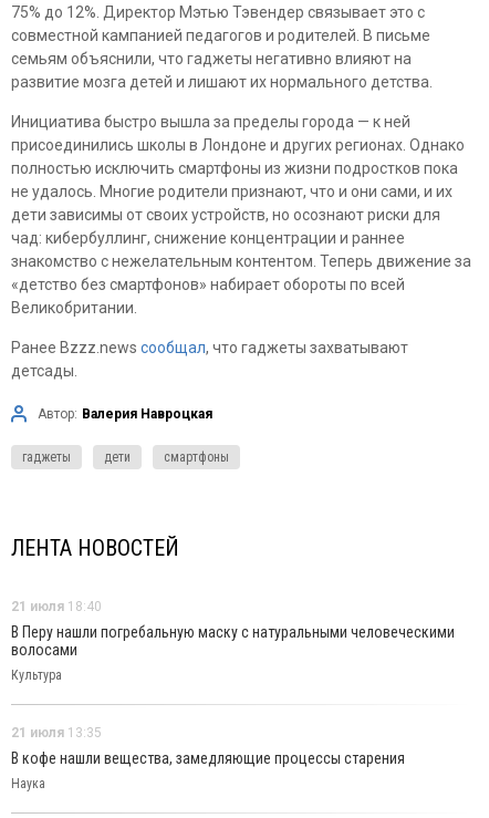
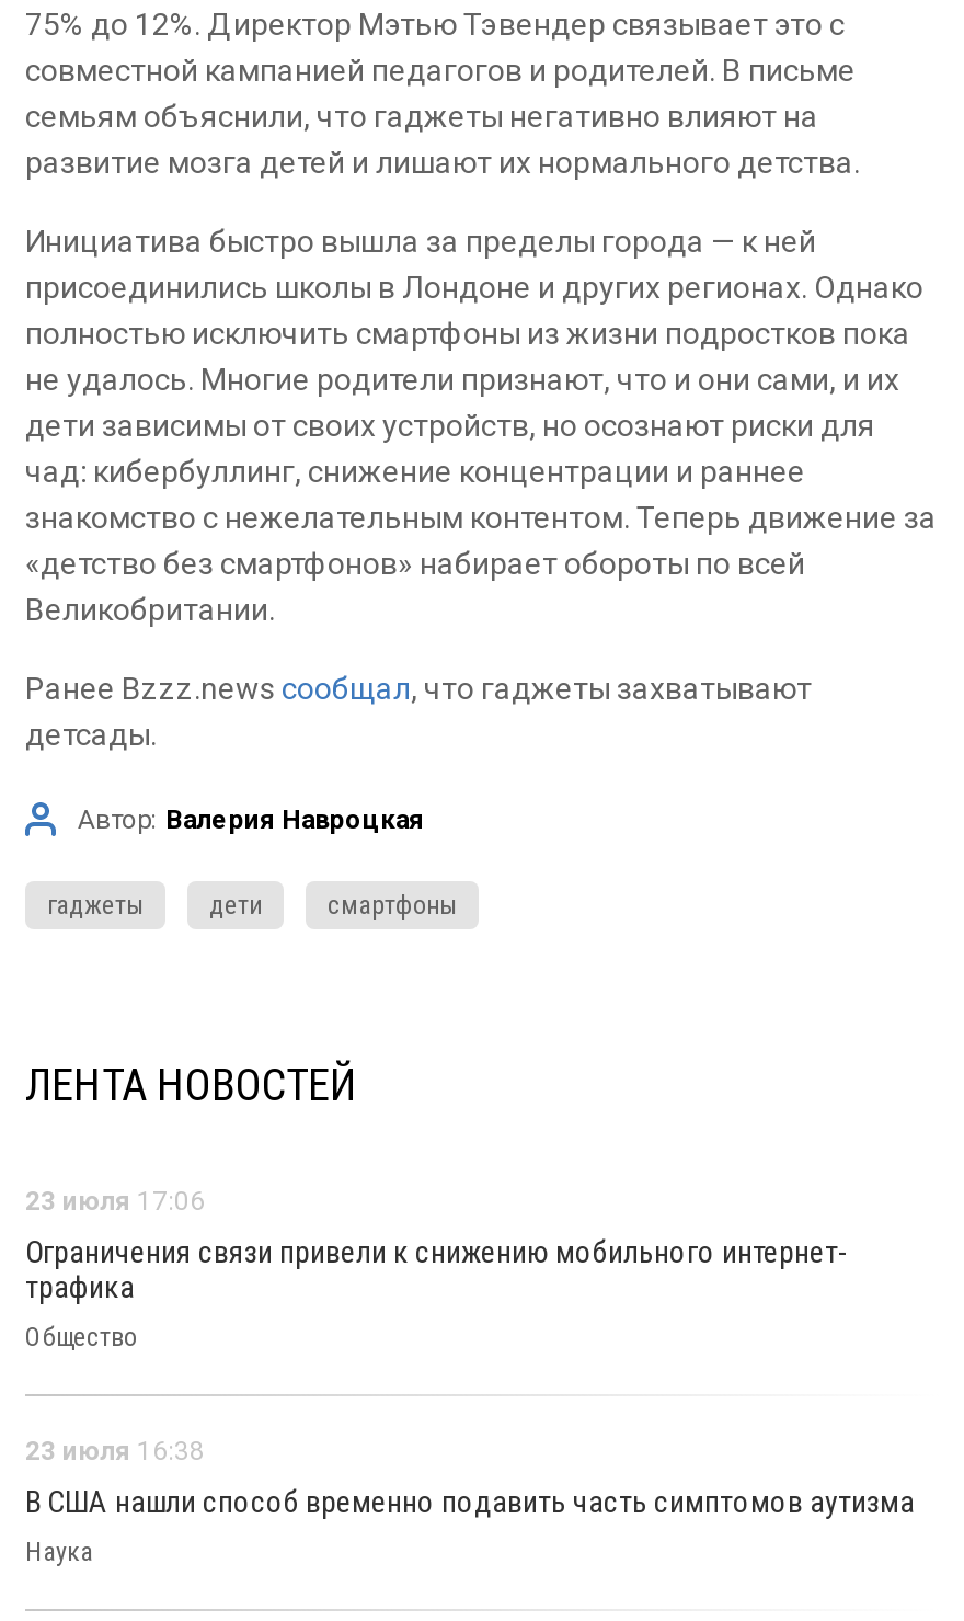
- 21 июля 18:40
+ 23 июля 17:06

- В Перу нашли погребальную маску с натуральными человеческими
- волосами
+ Ограничения связи привели к снижению мобильного интернет-
+ трафика

- Культура
+ Общество

- 21 июля 13:35
+ 23 июля 16:38

- В кофе нашли вещества, замедляющие процессы старения
+ В США нашли способ временно подавить часть симптомов аутизма
